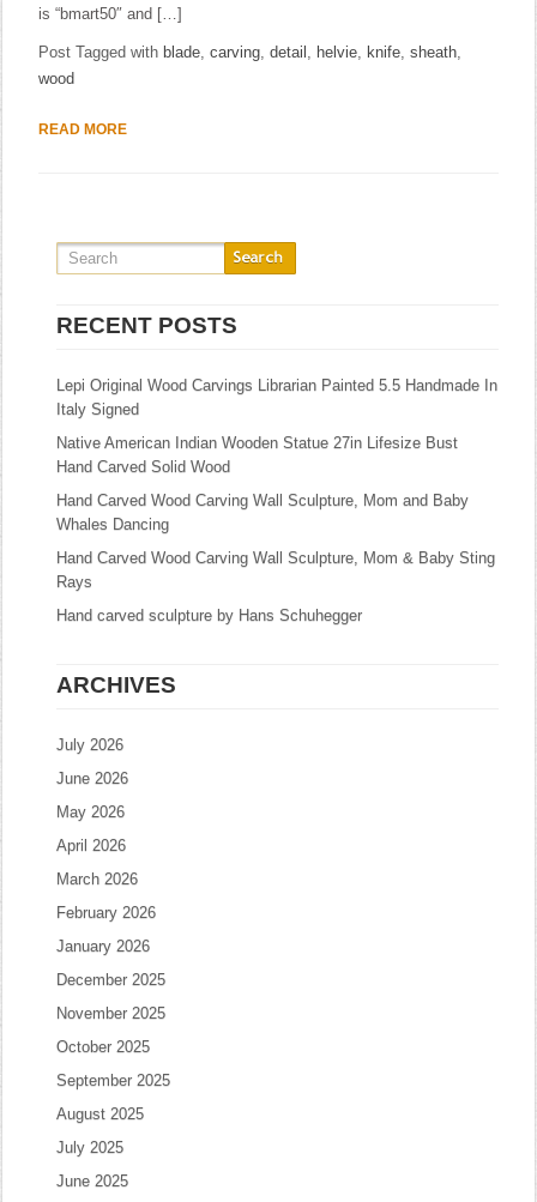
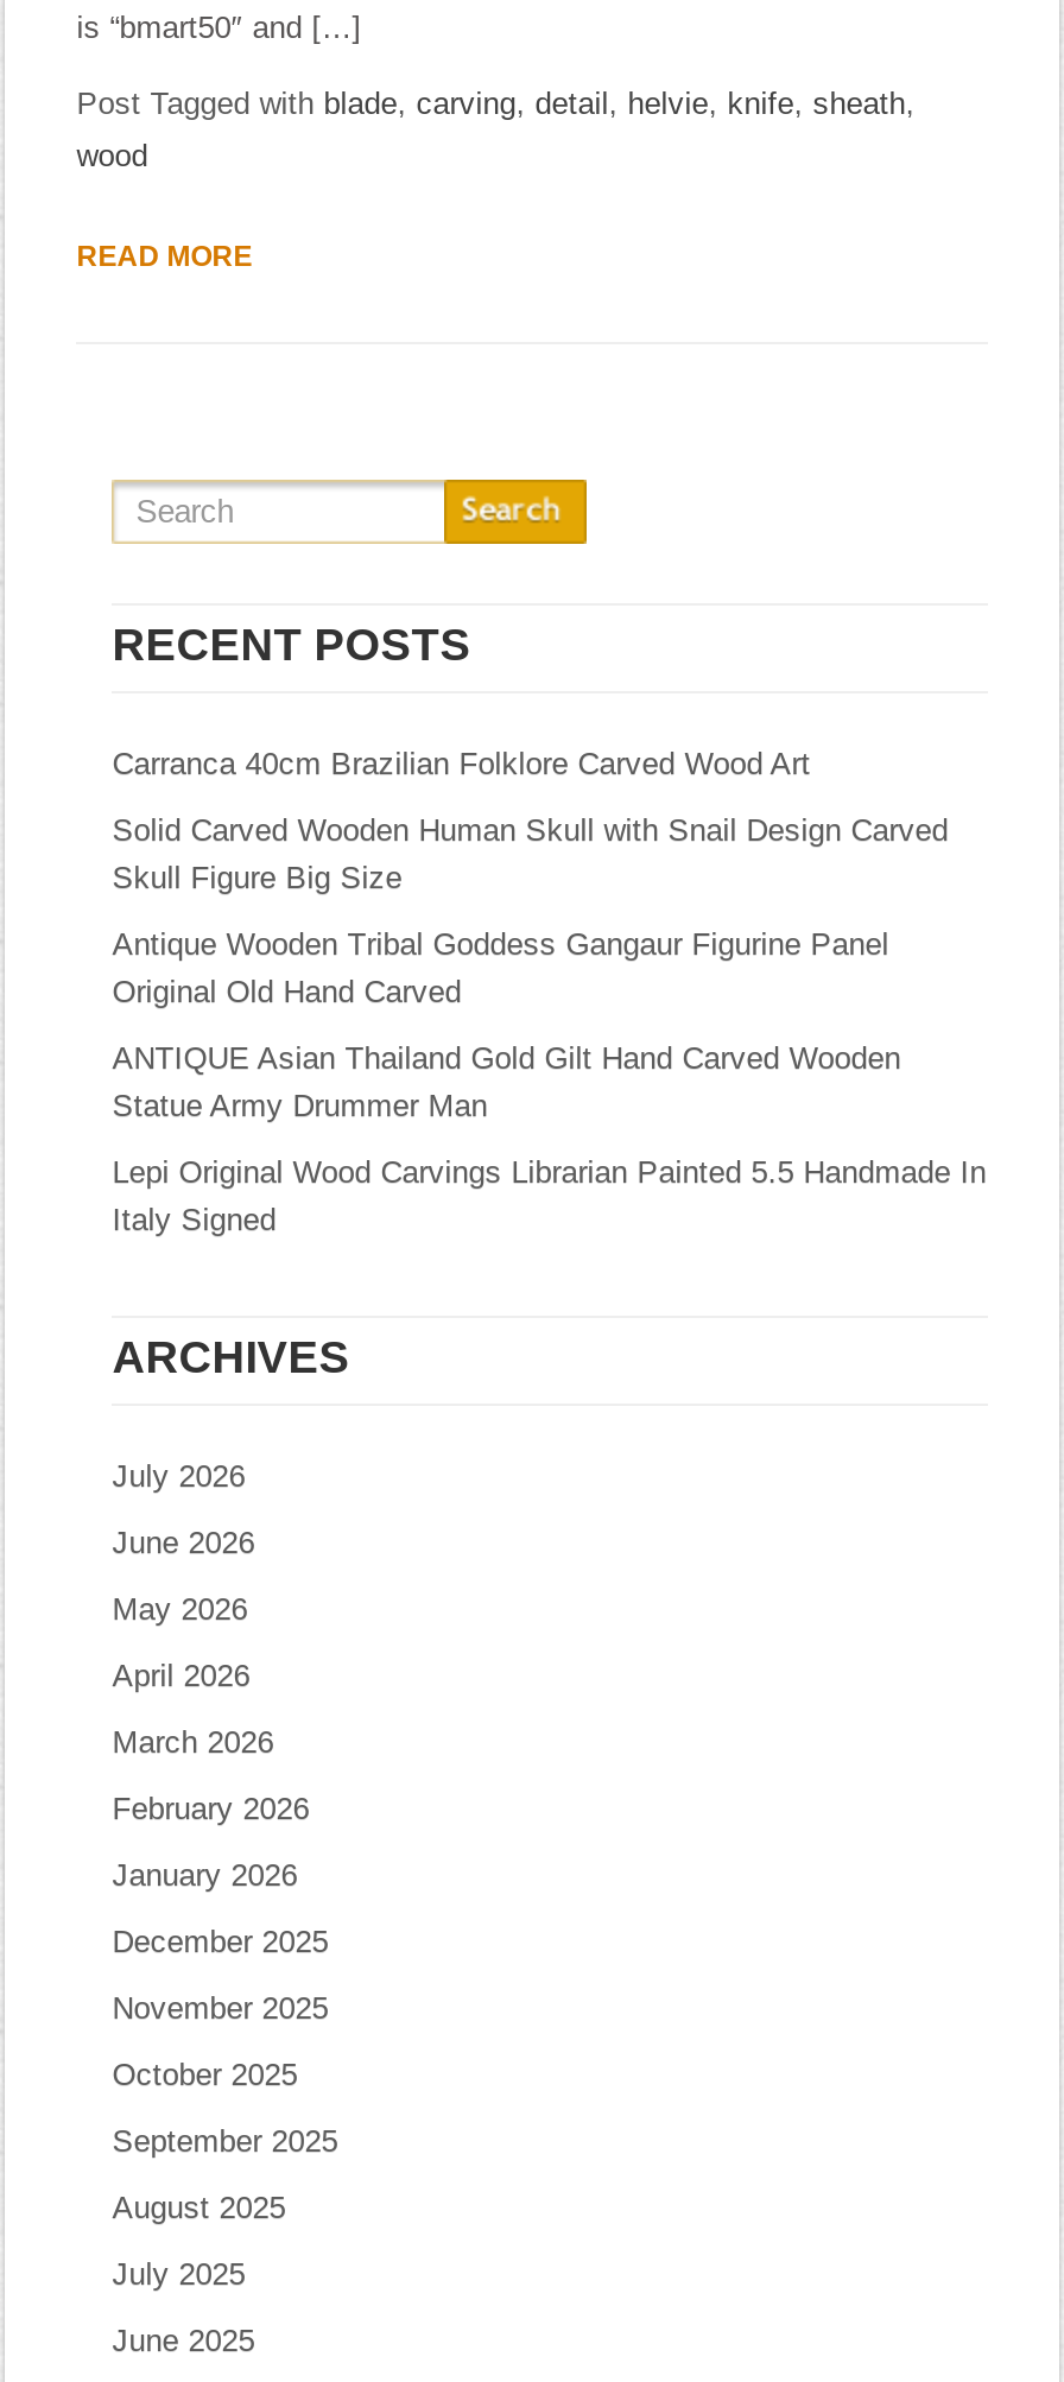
+ Carranca 40cm Brazilian Folklore Carved Wood Art
+ Solid Carved Wooden Human Skull with Snail Design Carved
+ Skull Figure Big Size
+ Antique Wooden Tribal Goddess Gangaur Figurine Panel
+ Original Old Hand Carved
+ ANTIQUE Asian Thailand Gold Gilt Hand Carved Wooden
+ Statue Army Drummer Man

moved down: Lepi Original Wood Carvings Librarian Painted 5.5 Handmade In | Italy Signed

- Native American Indian Wooden Statue 27in Lifesize Bust
- Hand Carved Solid Wood
- Hand Carved Wood Carving Wall Sculpture, Mom and Baby
- Whales Dancing
- Hand Carved Wood Carving Wall Sculpture, Mom & Baby Sting
- Rays
- Hand carved sculpture by Hans Schuhegger
